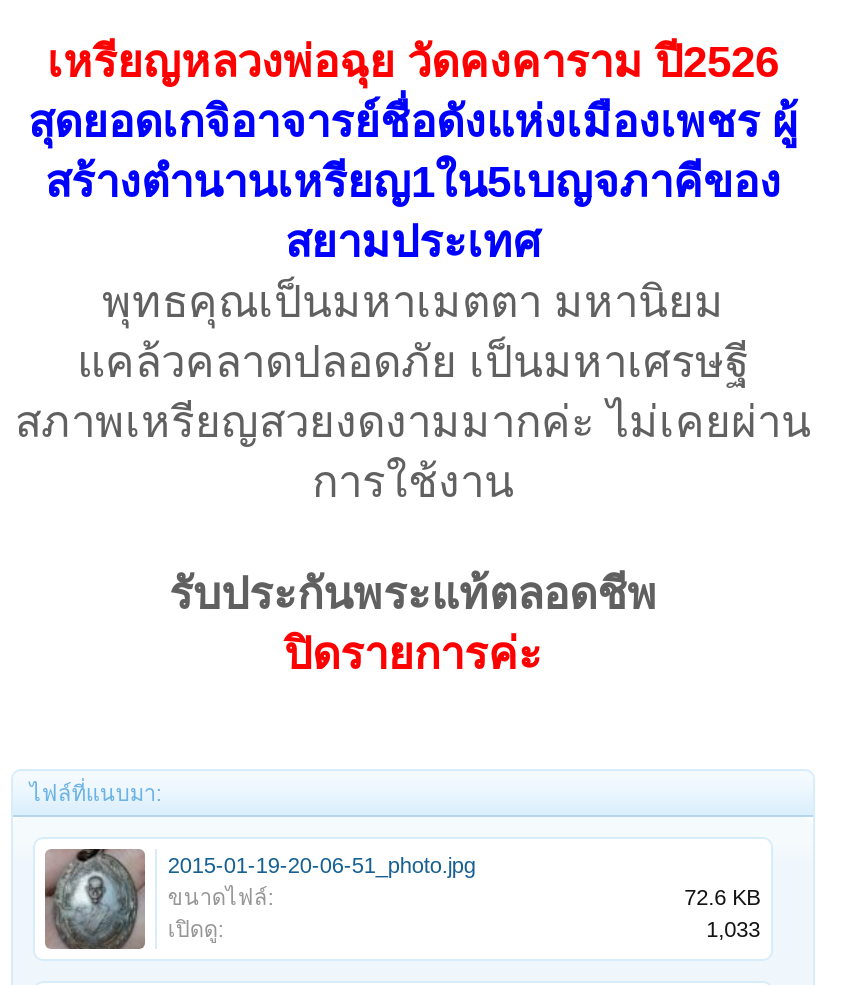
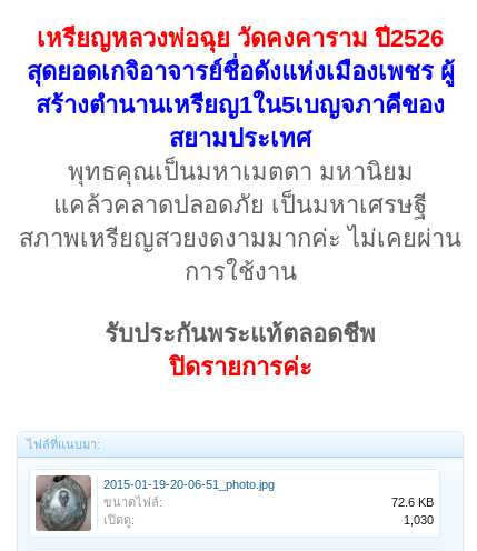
- 1,033
+ 1,030
